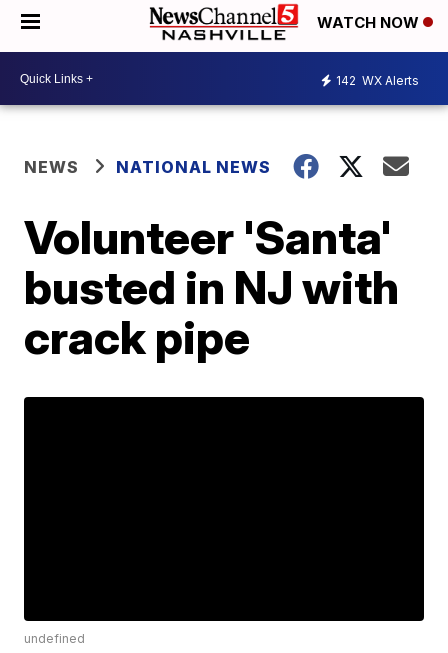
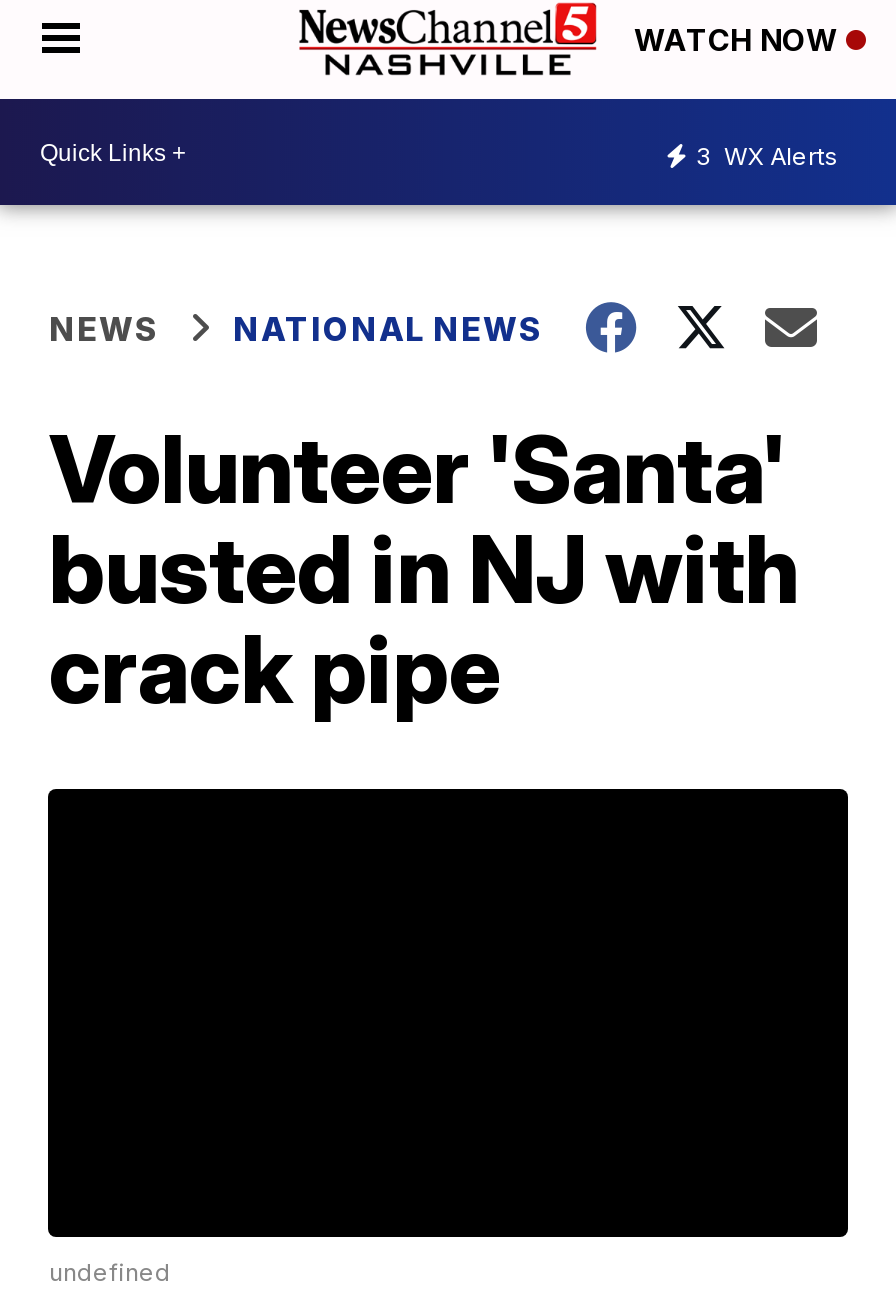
- 142 WX Alerts
+ 3 WX Alerts
